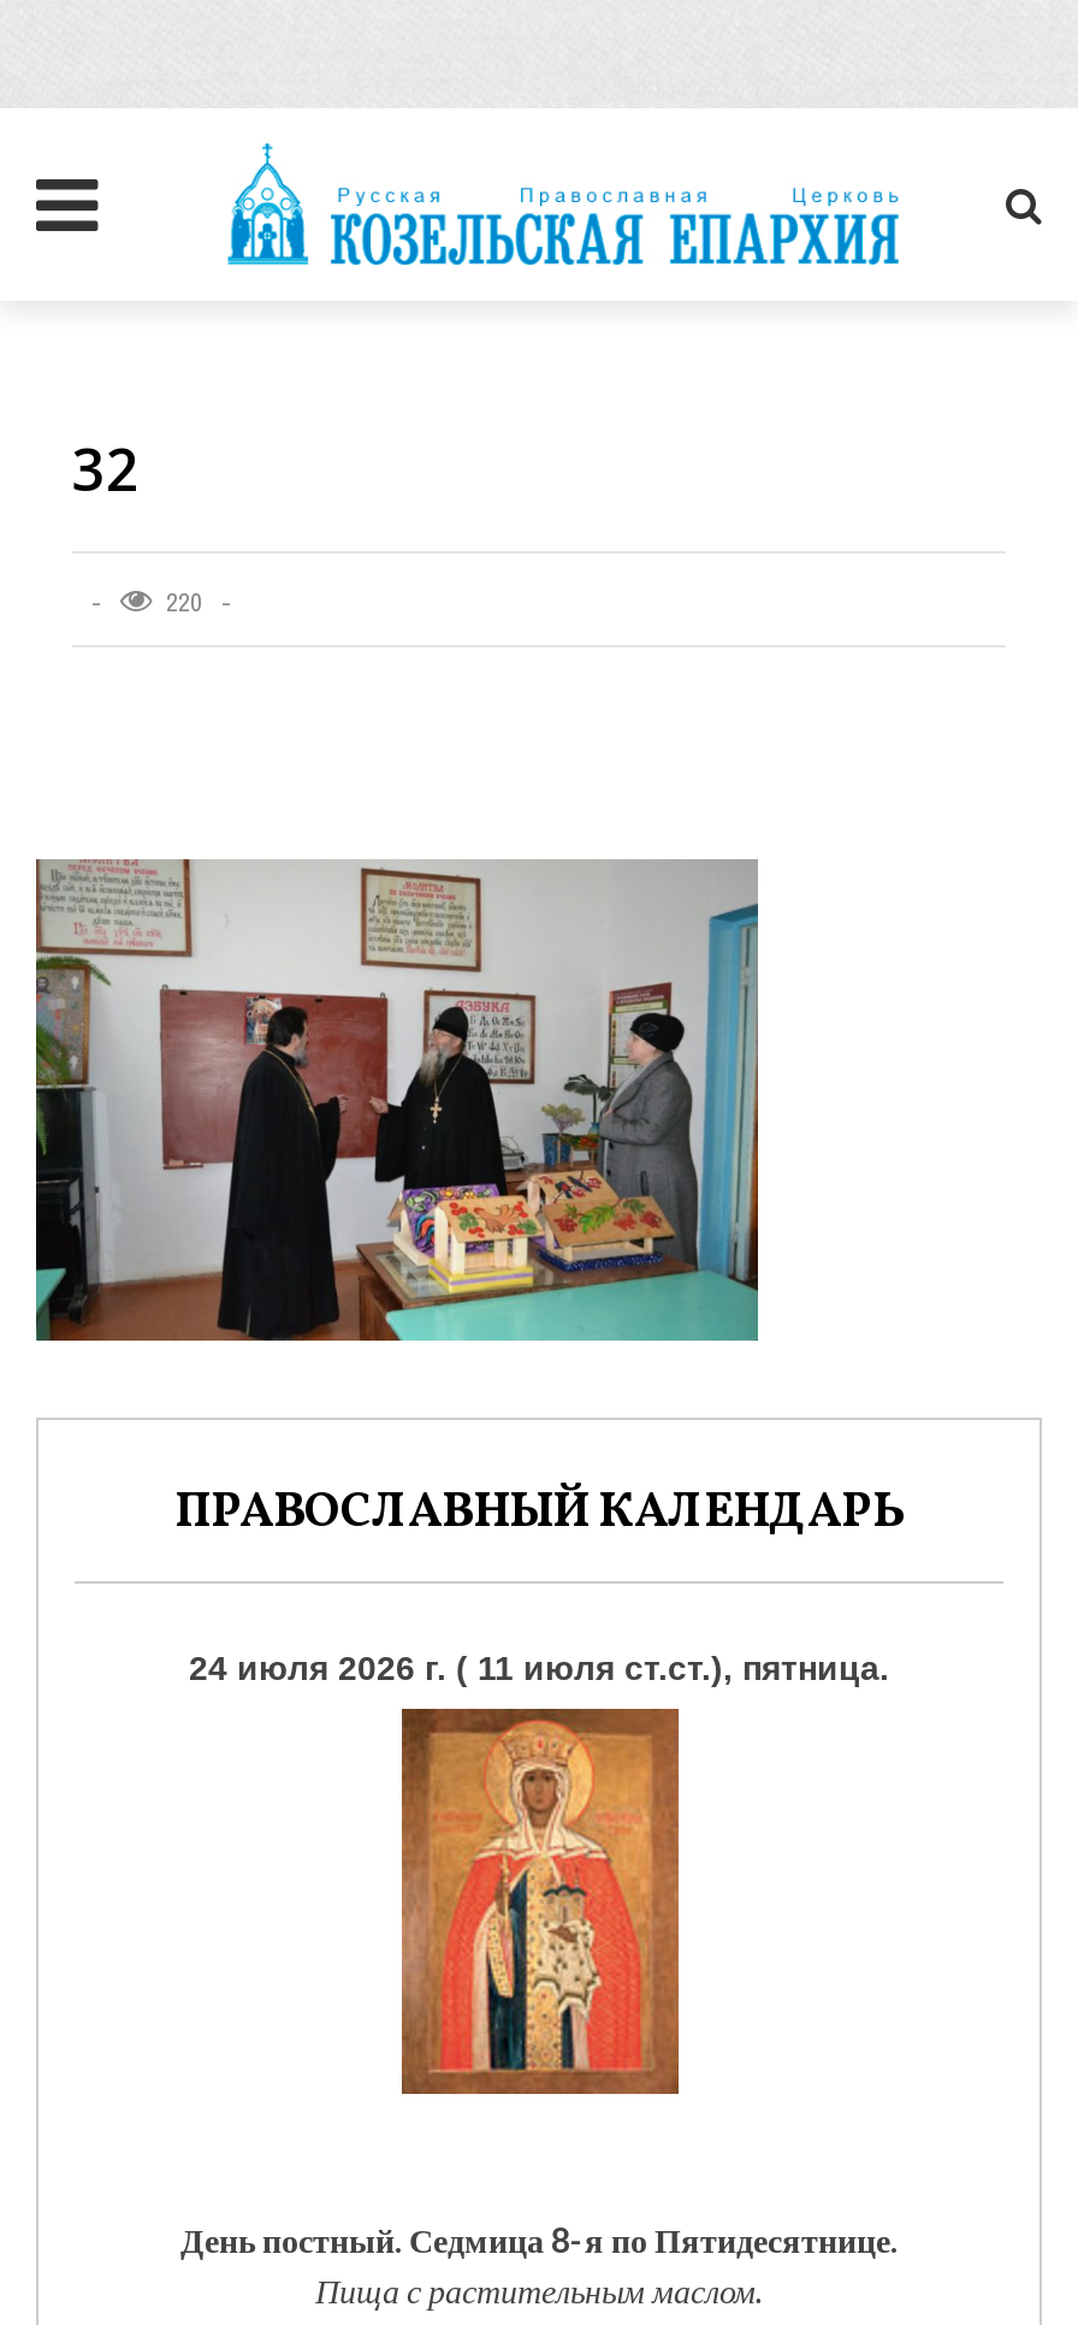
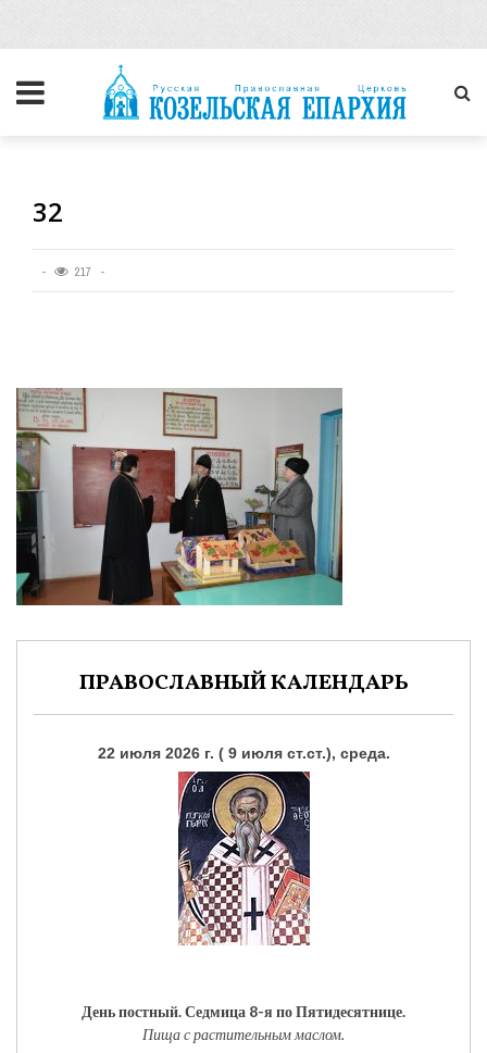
- 220
+ 217

- 24 июля 2026 г. ( 11 июля ст.ст.), пятница.
+ 22 июля 2026 г. ( 9 июля ст.ст.), среда.

- [image]
+ [image]
